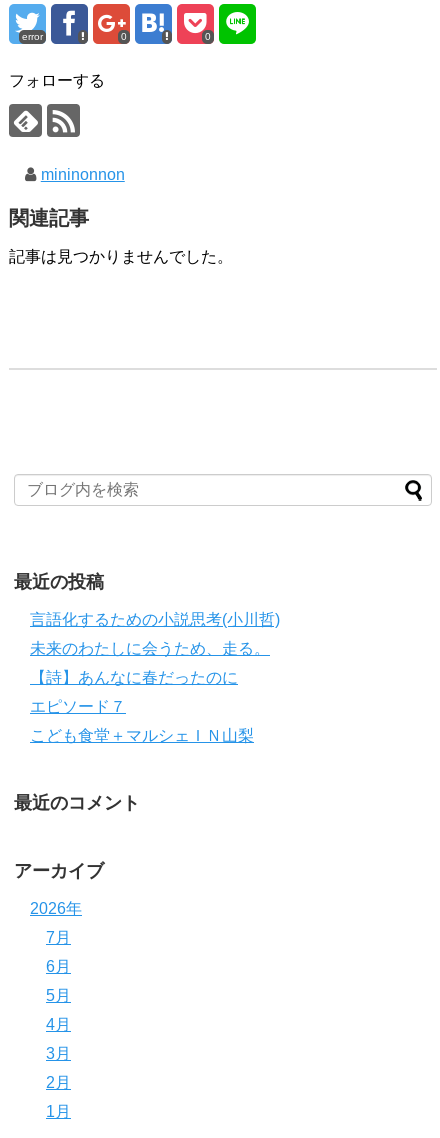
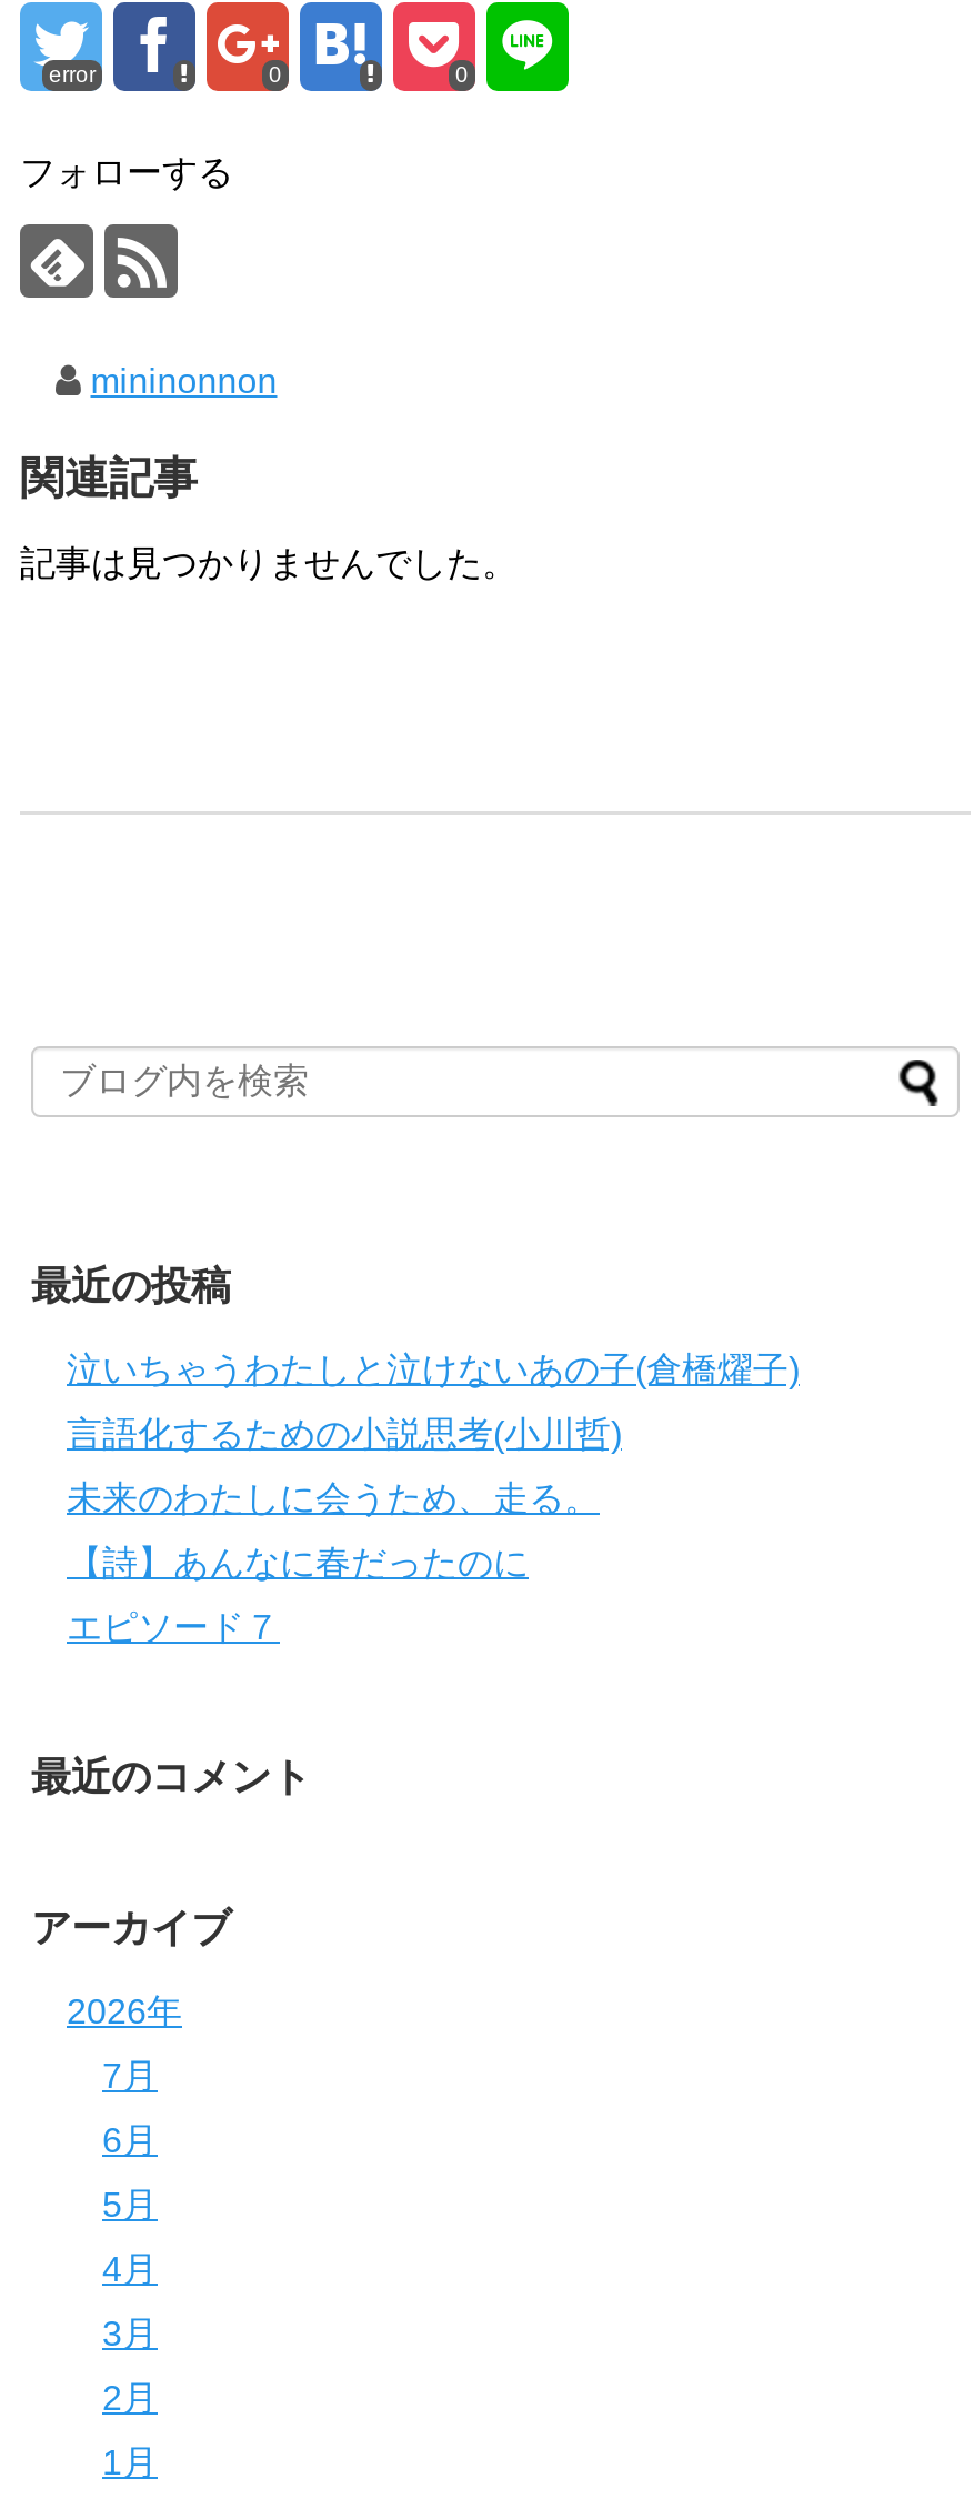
+ 泣いちゃうわたしと泣けないあの子(倉橋燿子)

moved down: 未来のわたしに会うため、走る。 | 【詩】あんなに春だったのに | エピソード７

- こども食堂＋マルシェＩＮ山梨
